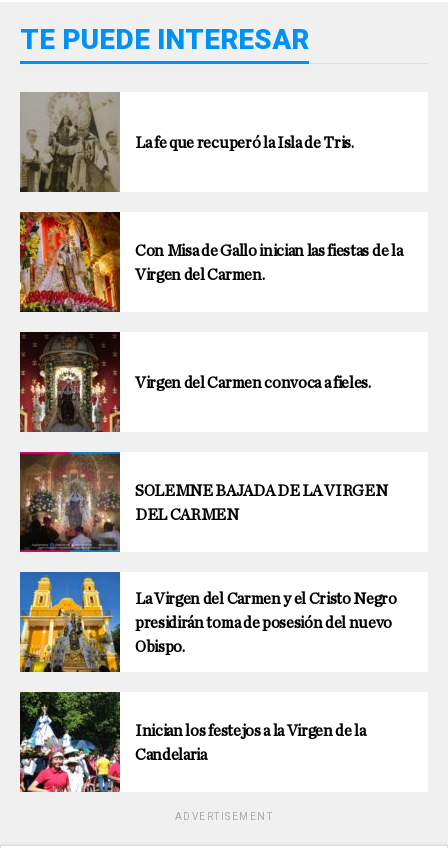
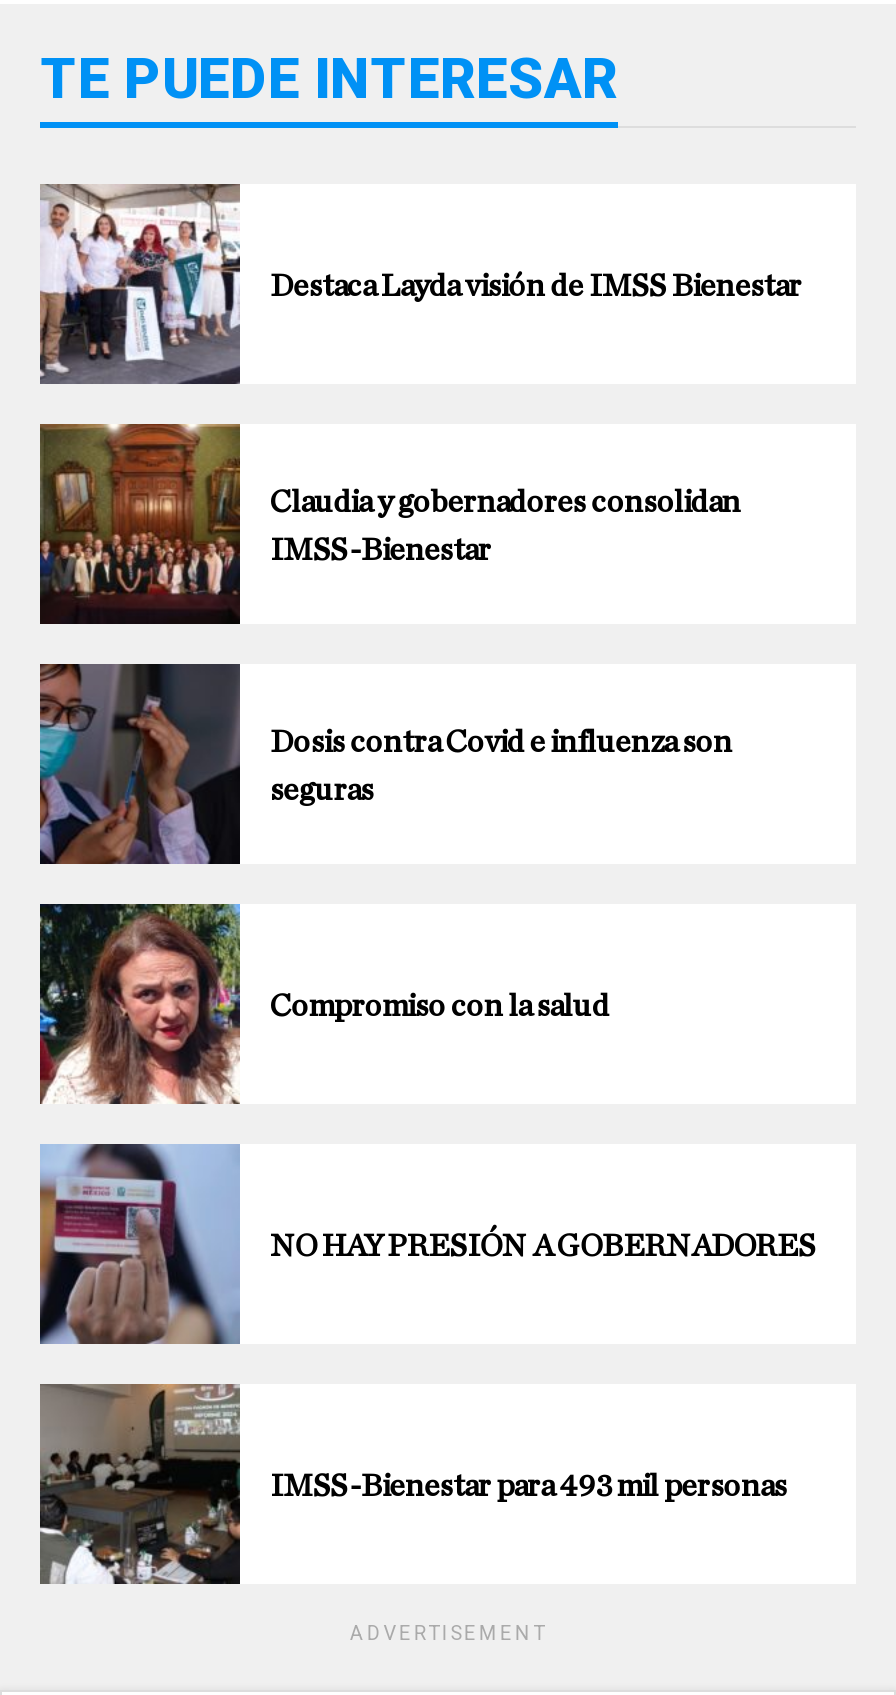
- [image]
- La fe que recuperó la Isla de Tris.
+ [image]
+ Destaca Layda visión de IMSS Bienestar

- [image]
- Con Misa de Gallo inician las fiestas de la
- Virgen del Carmen.
+ [image]
+ Claudia y gobernadores consolidan
+ IMSS-Bienestar

- [image]
- Virgen del Carmen convoca a fieles.
+ [image]
+ Dosis contra Covid e influenza son
+ seguras

- [image]
- SOLEMNE BAJADA DE LA VIRGEN
- DEL CARMEN
+ [image]
+ Compromiso con la salud

- [image]
- La Virgen del Carmen y el Cristo Negro
- presidirán toma de posesión del nuevo
- Obispo.
+ [image]
+ NO HAY PRESIÓN A GOBERNADORES

- [image]
- Inician los festejos a la Virgen de la
- Candelaria
+ [image]
+ IMSS-Bienestar para 493 mil personas
